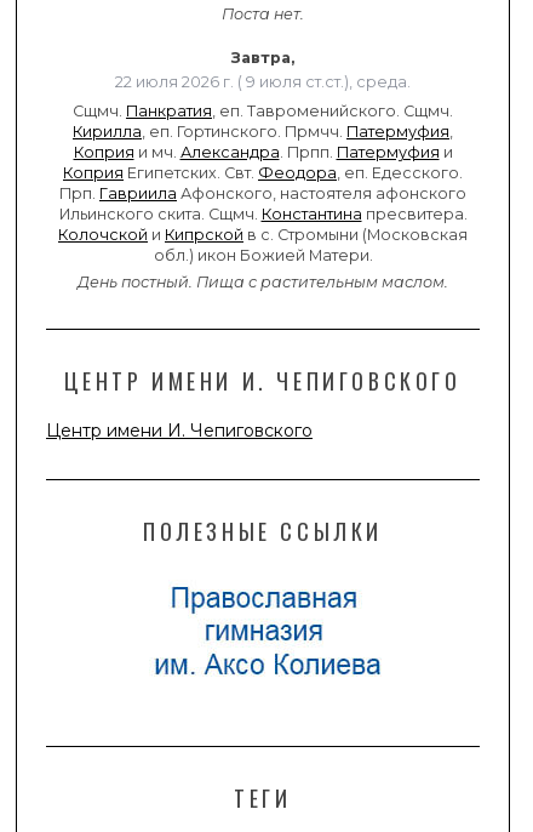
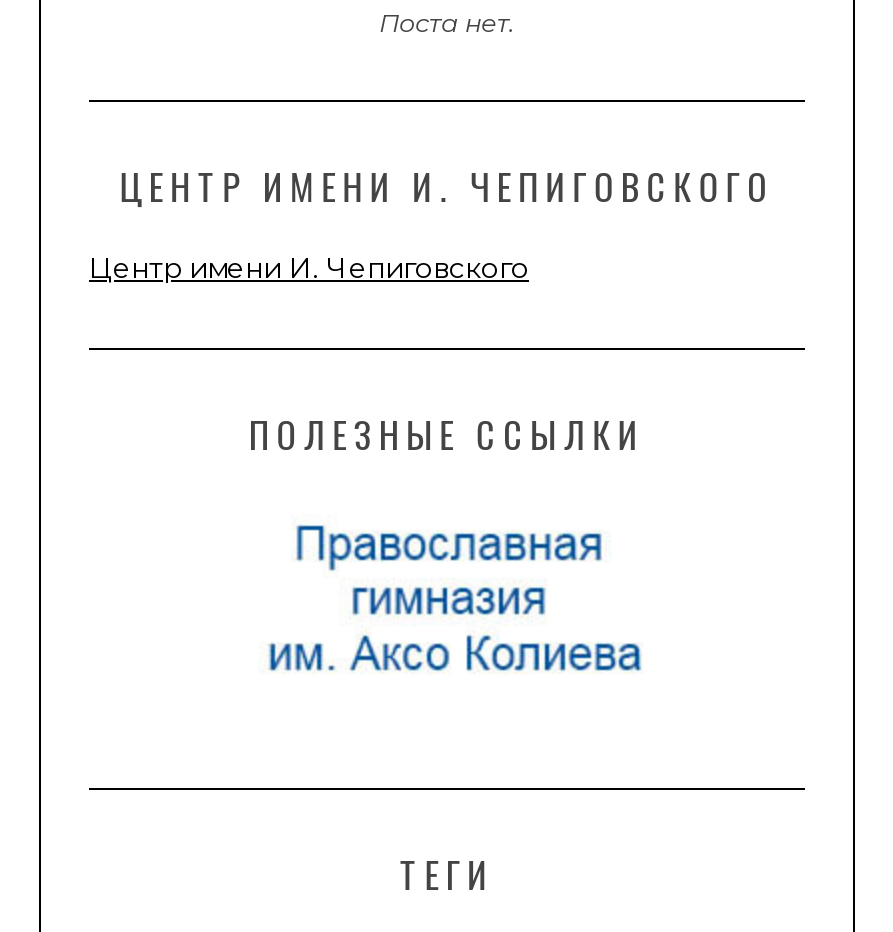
- Завтра,
- 22 июля 2026 г. ( 9 июля ст.ст.), среда.
- Сщмч. Панкратия, еп. Тавроменийского. Сщмч.
- Кирилла, еп. Гортинского. Прмчч. Патермуфия,
- Коприя и мч. Александра. Прпп. Патермуфия и
- Коприя Египетских. Свт. Феодора, еп. Едесского.
- Прп. Гавриила Афонского, настоятеля афонского
- Ильинского скита. Сщмч. Константина пресвитера.
- Колочской и Кипрской в с. Стромыни (Московская
- обл.) икон Божией Матери.
- День постный. Пища с растительным маслом.
